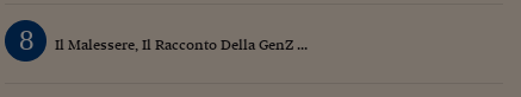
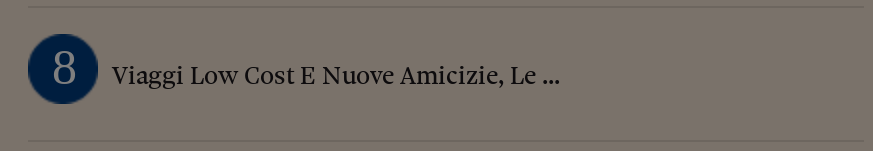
- 8 Il Malessere, Il Racconto Della GenZ ...
+ 8 Viaggi Low Cost E Nuove Amicizie, Le ...
